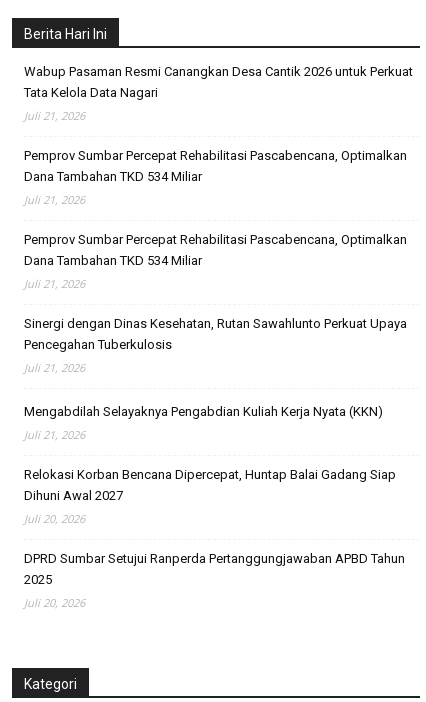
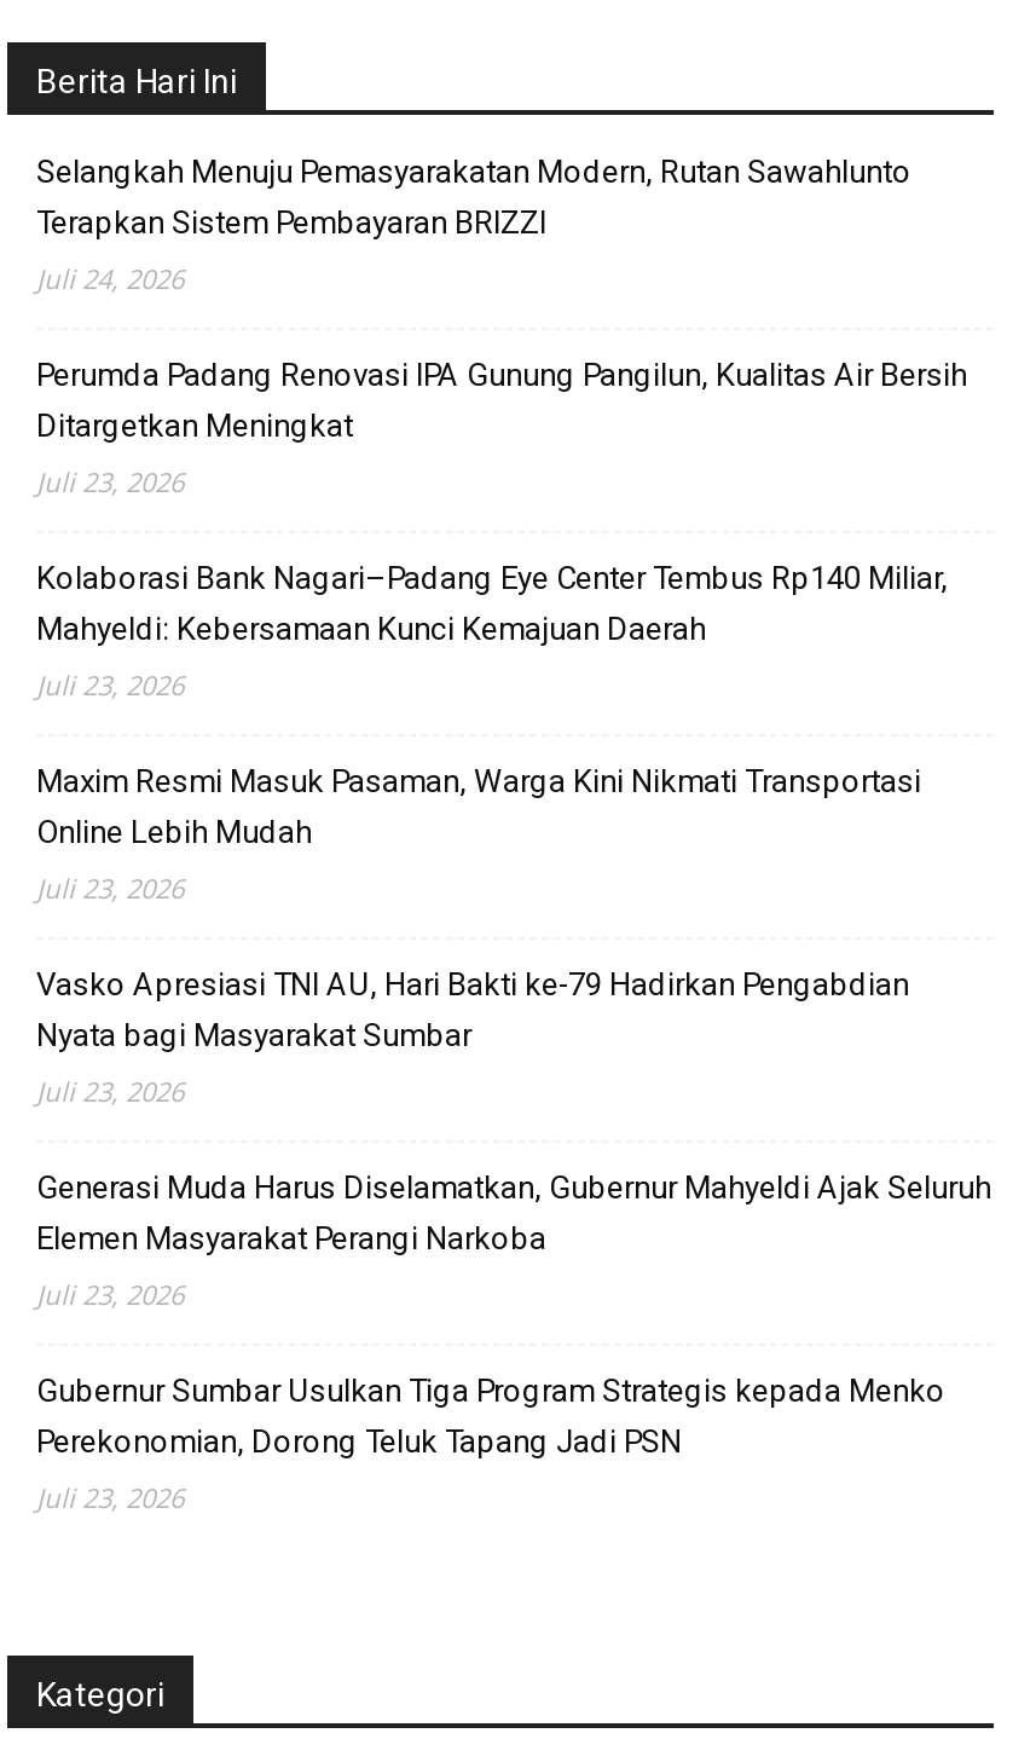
- Wabup Pasaman Resmi Canangkan Desa Cantik 2026 untuk Perkuat
- Tata Kelola Data Nagari
+ Selangkah Menuju Pemasyarakatan Modern, Rutan Sawahlunto
+ Terapkan Sistem Pembayaran BRIZZI

- Juli 21, 2026
+ Juli 24, 2026

- Pemprov Sumbar Percepat Rehabilitasi Pascabencana, Optimalkan
- Dana Tambahan TKD 534 Miliar
+ Perumda Padang Renovasi IPA Gunung Pangilun, Kualitas Air Bersih
+ Ditargetkan Meningkat

- Juli 21, 2026
+ Juli 23, 2026

- Pemprov Sumbar Percepat Rehabilitasi Pascabencana, Optimalkan
- Dana Tambahan TKD 534 Miliar
+ Kolaborasi Bank Nagari–Padang Eye Center Tembus Rp140 Miliar,
+ Mahyeldi: Kebersamaan Kunci Kemajuan Daerah

- Juli 21, 2026
+ Juli 23, 2026

- Sinergi dengan Dinas Kesehatan, Rutan Sawahlunto Perkuat Upaya
- Pencegahan Tuberkulosis
+ Maxim Resmi Masuk Pasaman, Warga Kini Nikmati Transportasi
+ Online Lebih Mudah

- Juli 21, 2026
+ Juli 23, 2026

- Mengabdilah Selayaknya Pengabdian Kuliah Kerja Nyata (KKN)
+ Vasko Apresiasi TNI AU, Hari Bakti ke-79 Hadirkan Pengabdian
+ Nyata bagi Masyarakat Sumbar

- Juli 21, 2026
+ Juli 23, 2026

- Relokasi Korban Bencana Dipercepat, Huntap Balai Gadang Siap
- Dihuni Awal 2027
+ Generasi Muda Harus Diselamatkan, Gubernur Mahyeldi Ajak Seluruh
+ Elemen Masyarakat Perangi Narkoba

- Juli 20, 2026
+ Juli 23, 2026

- DPRD Sumbar Setujui Ranperda Pertanggungjawaban APBD Tahun
- 2025
+ Gubernur Sumbar Usulkan Tiga Program Strategis kepada Menko
+ Perekonomian, Dorong Teluk Tapang Jadi PSN

- Juli 20, 2026
+ Juli 23, 2026
